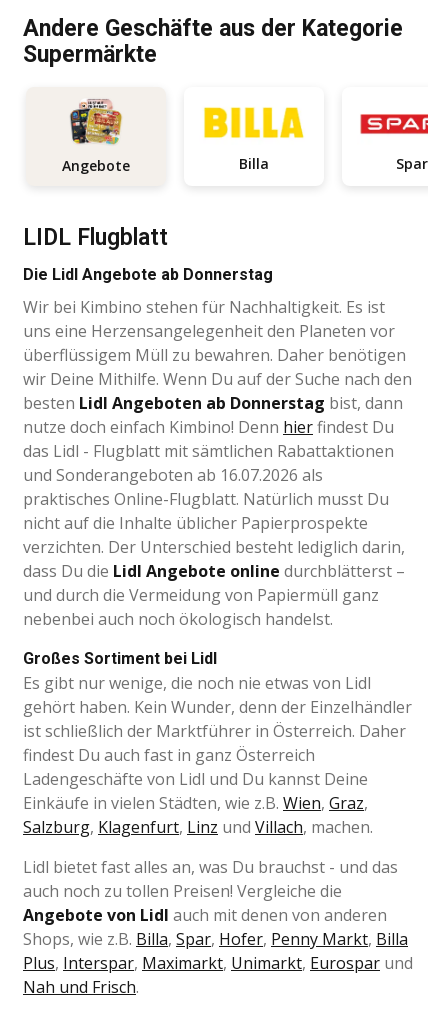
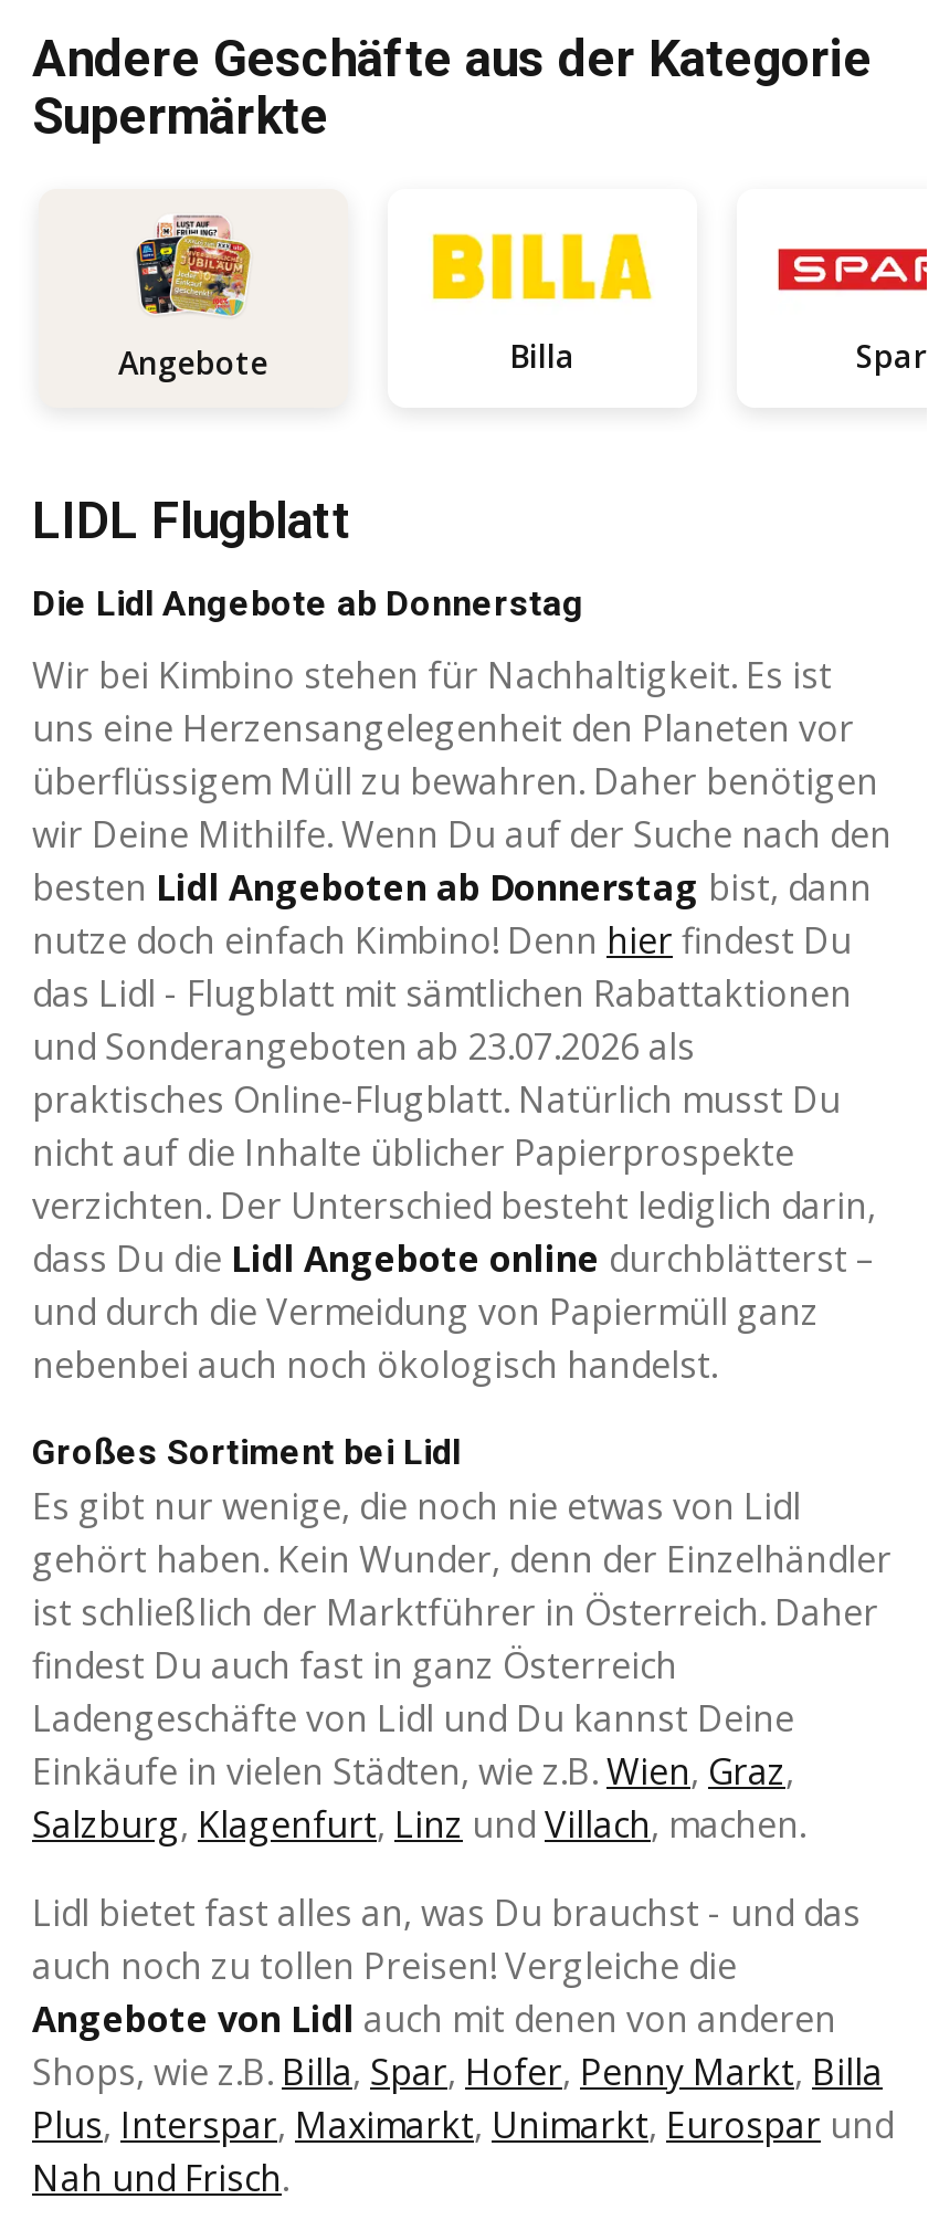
- und Sonderangeboten ab 16.07.2026 als
+ und Sonderangeboten ab 23.07.2026 als
